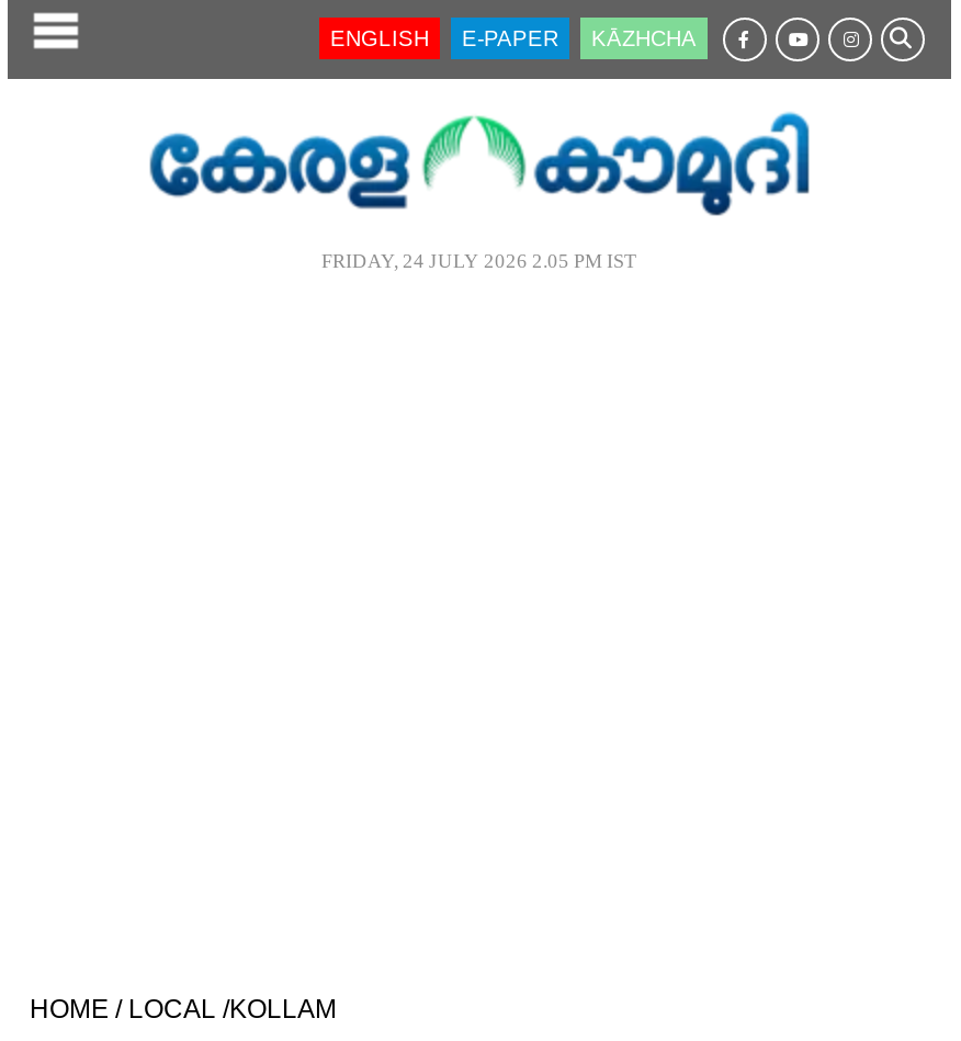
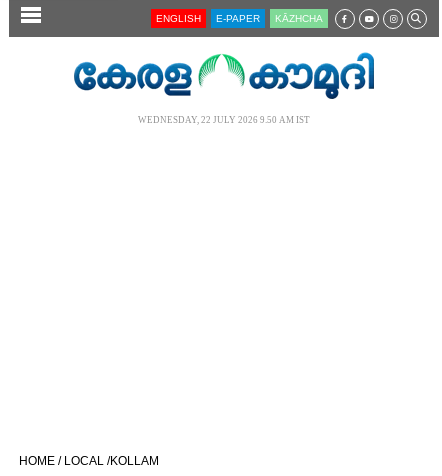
- FRIDAY, 24 JULY 2026 2.05 PM IST
+ WEDNESDAY, 22 JULY 2026 9.50 AM IST
